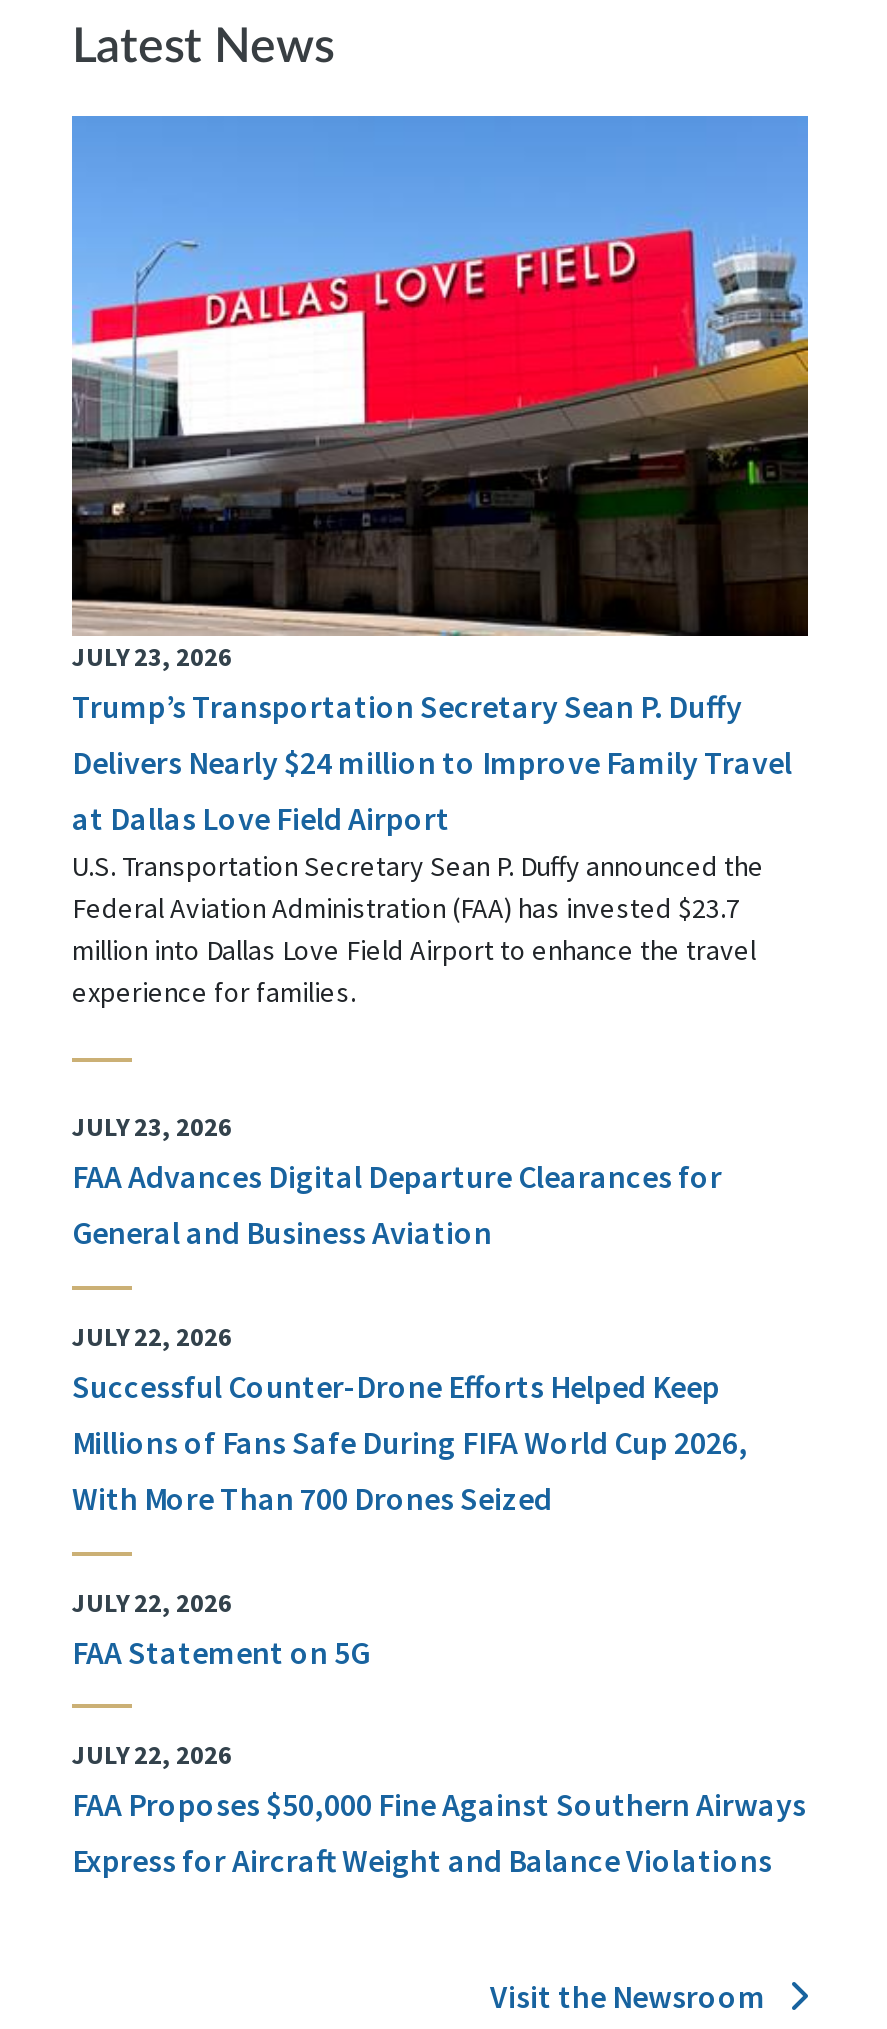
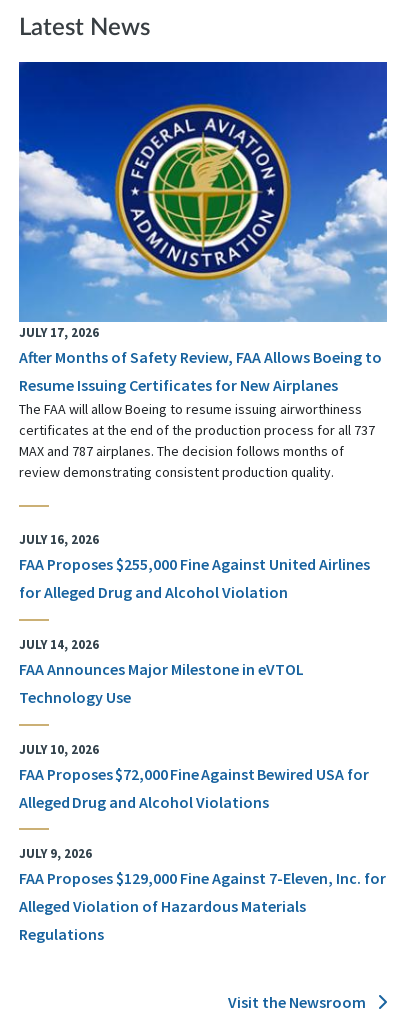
- [image]
- JULY 23, 2026
- Trump’s Transportation Secretary Sean P. Duffy
- Delivers Nearly $24 million to Improve Family Travel
- at Dallas Love Field Airport
- U.S. Transportation Secretary Sean P. Duffy announced the
- Federal Aviation Administration (FAA) has invested $23.7
- million into Dallas Love Field Airport to enhance the travel
- experience for families.
+ [image]
+ JULY 17, 2026
+ After Months of Safety Review, FAA Allows Boeing to
+ Resume Issuing Certificates for New Airplanes
+ The FAA will allow Boeing to resume issuing airworthiness
+ certificates at the end of the production process for all 737
+ MAX and 787 airplanes. The decision follows months of
+ review demonstrating consistent production quality.

- JULY 23, 2026
- FAA Advances Digital Departure Clearances for
- General and Business Aviation
+ JULY 16, 2026
+ FAA Proposes $255,000 Fine Against United Airlines
+ for Alleged Drug and Alcohol Violation

- JULY 22, 2026
- Successful Counter-Drone Efforts Helped Keep
- Millions of Fans Safe During FIFA World Cup 2026,
- With More Than 700 Drones Seized
+ JULY 14, 2026
+ FAA Announces Major Milestone in eVTOL
+ Technology Use

- JULY 22, 2026
- FAA Statement on 5G
+ JULY 10, 2026
+ FAA Proposes $72,000 Fine Against Bewired USA for
+ Alleged Drug and Alcohol Violations

- JULY 22, 2026
- FAA Proposes $50,000 Fine Against Southern Airways
- Express for Aircraft Weight and Balance Violations
+ JULY 9, 2026
+ FAA Proposes $129,000 Fine Against 7-Eleven, Inc. for
+ Alleged Violation of Hazardous Materials
+ Regulations
